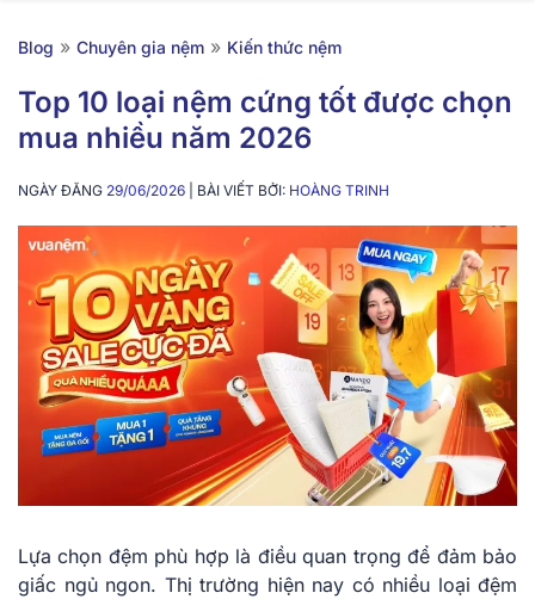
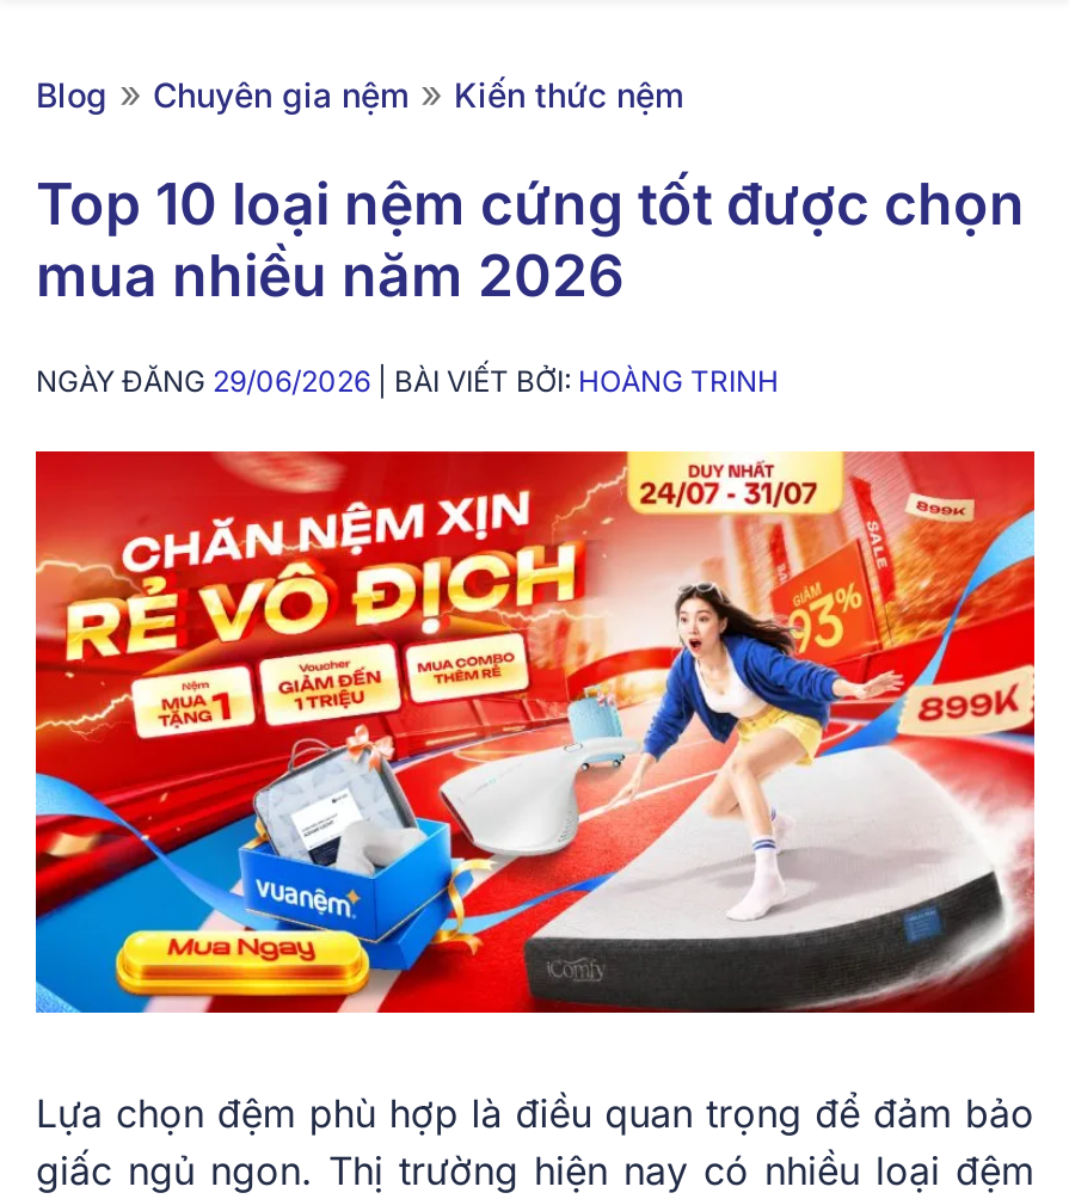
- [image]
+ [image]
